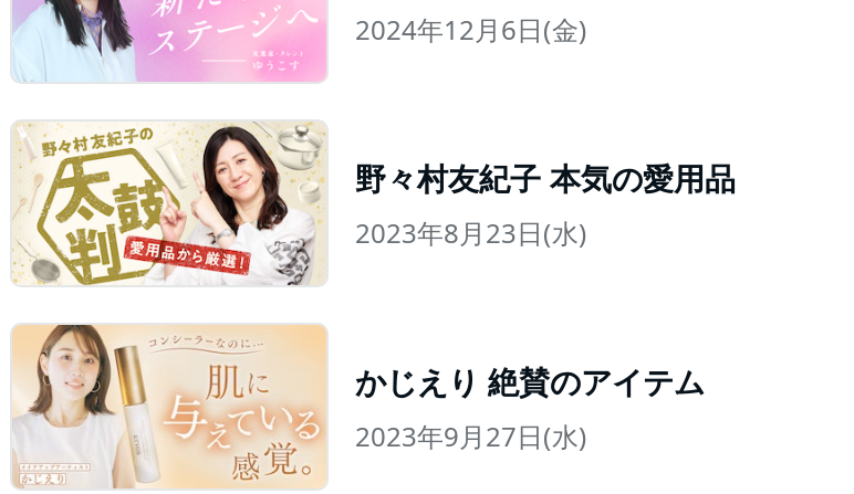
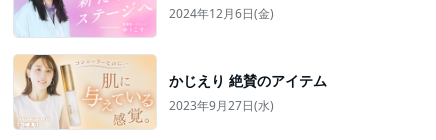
- [image]
- 野々村友紀子 本気の愛用品
- 2023年8月23日(水)
